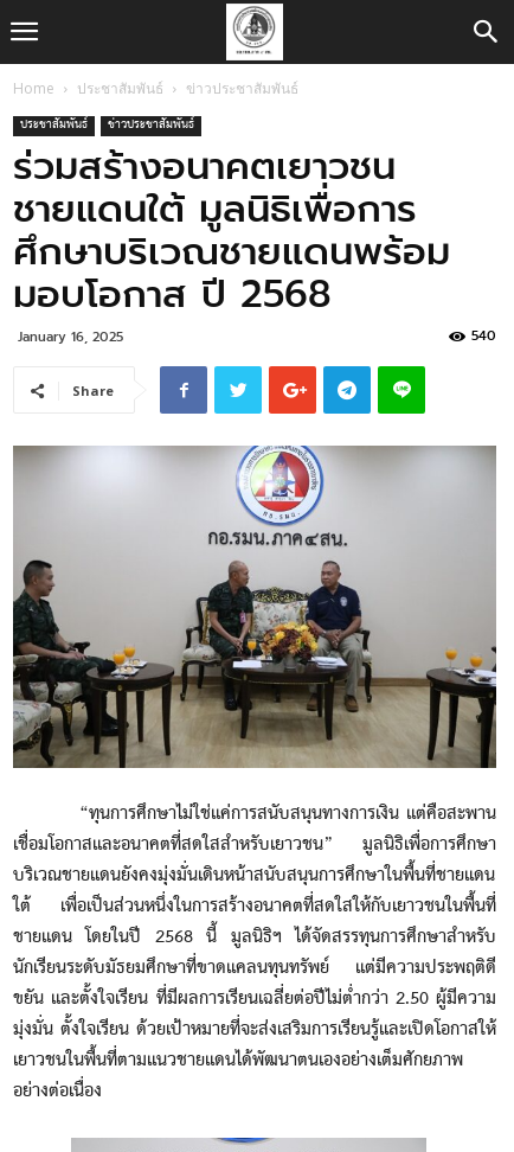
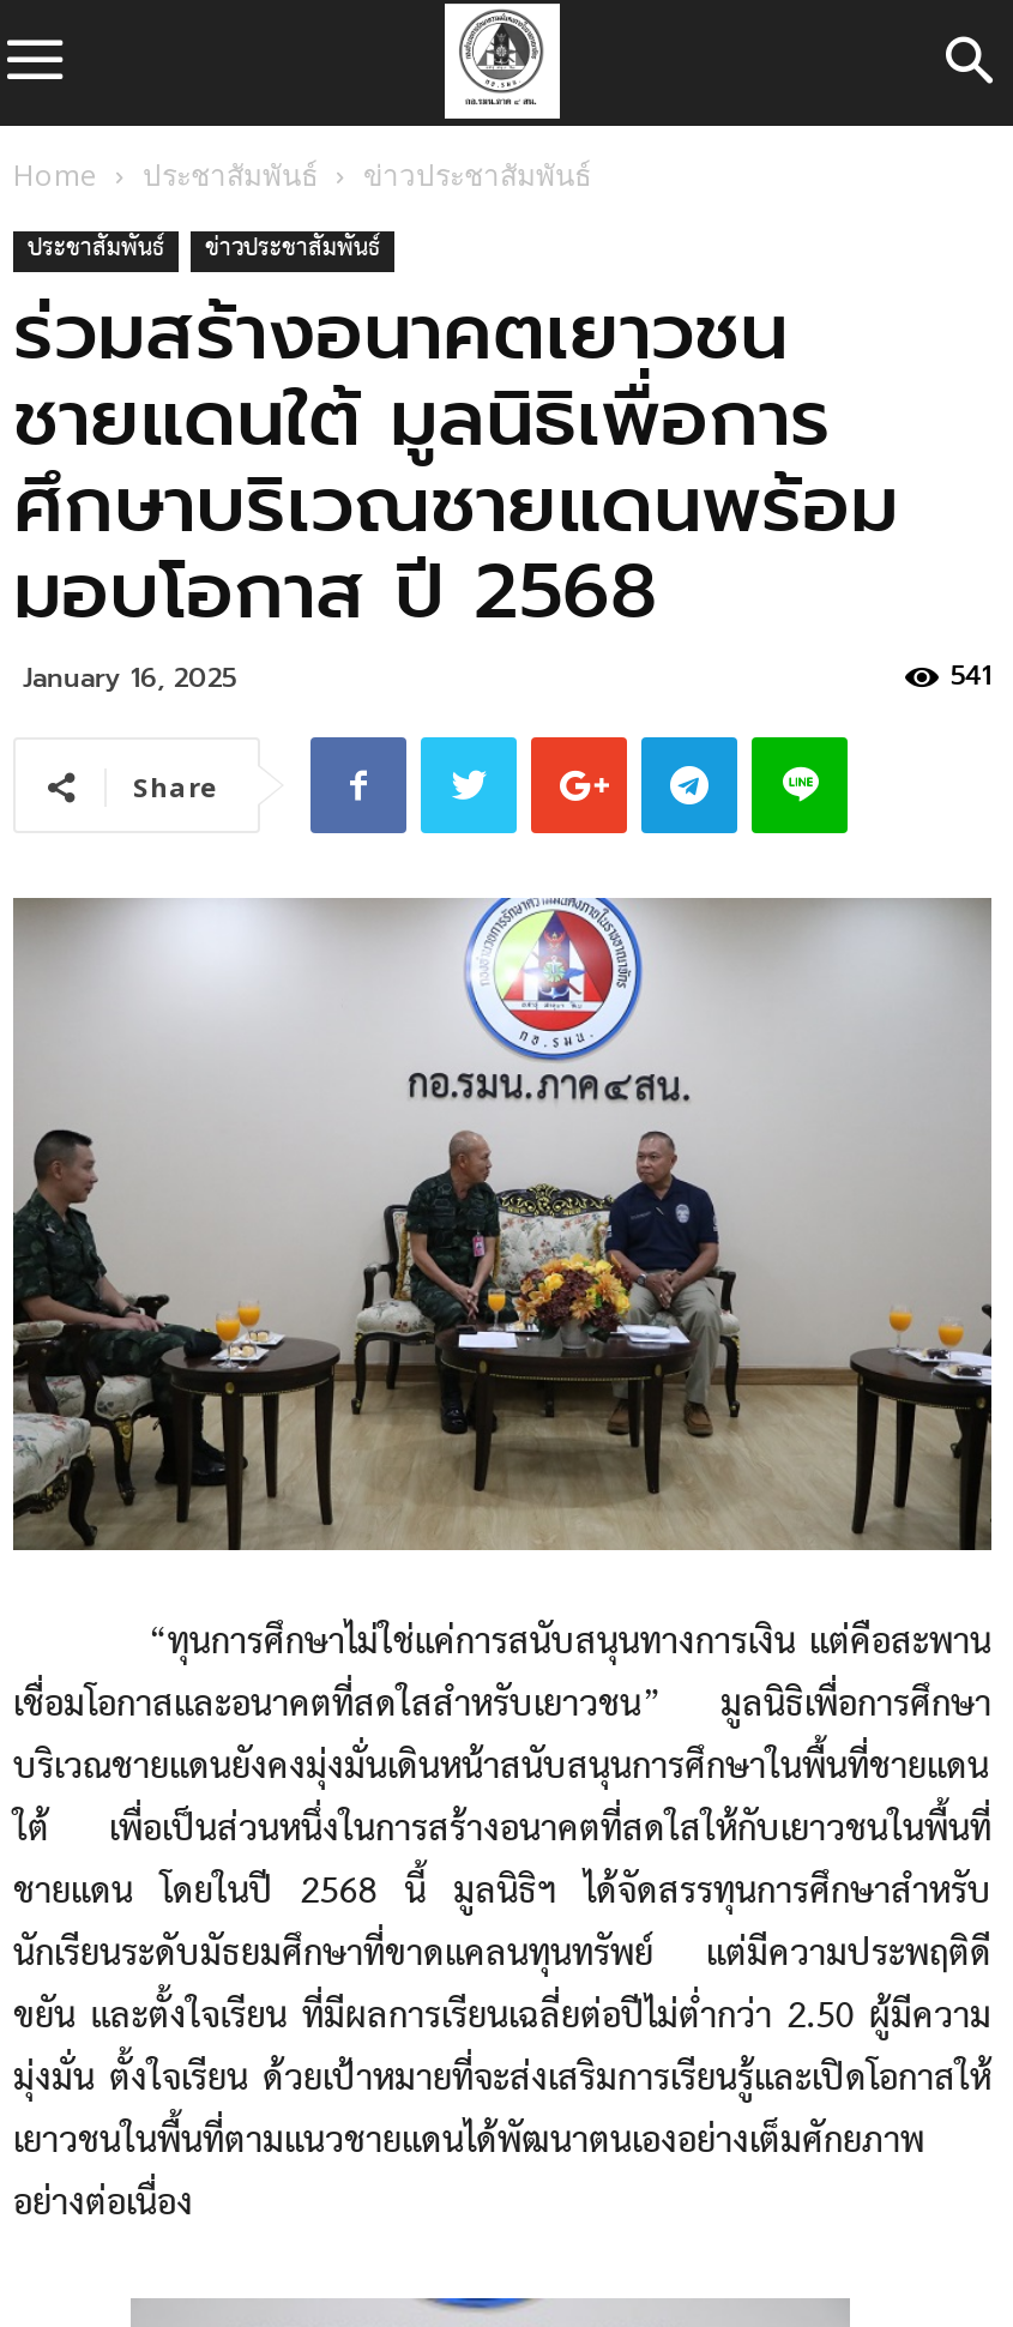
- 540
+ 541
